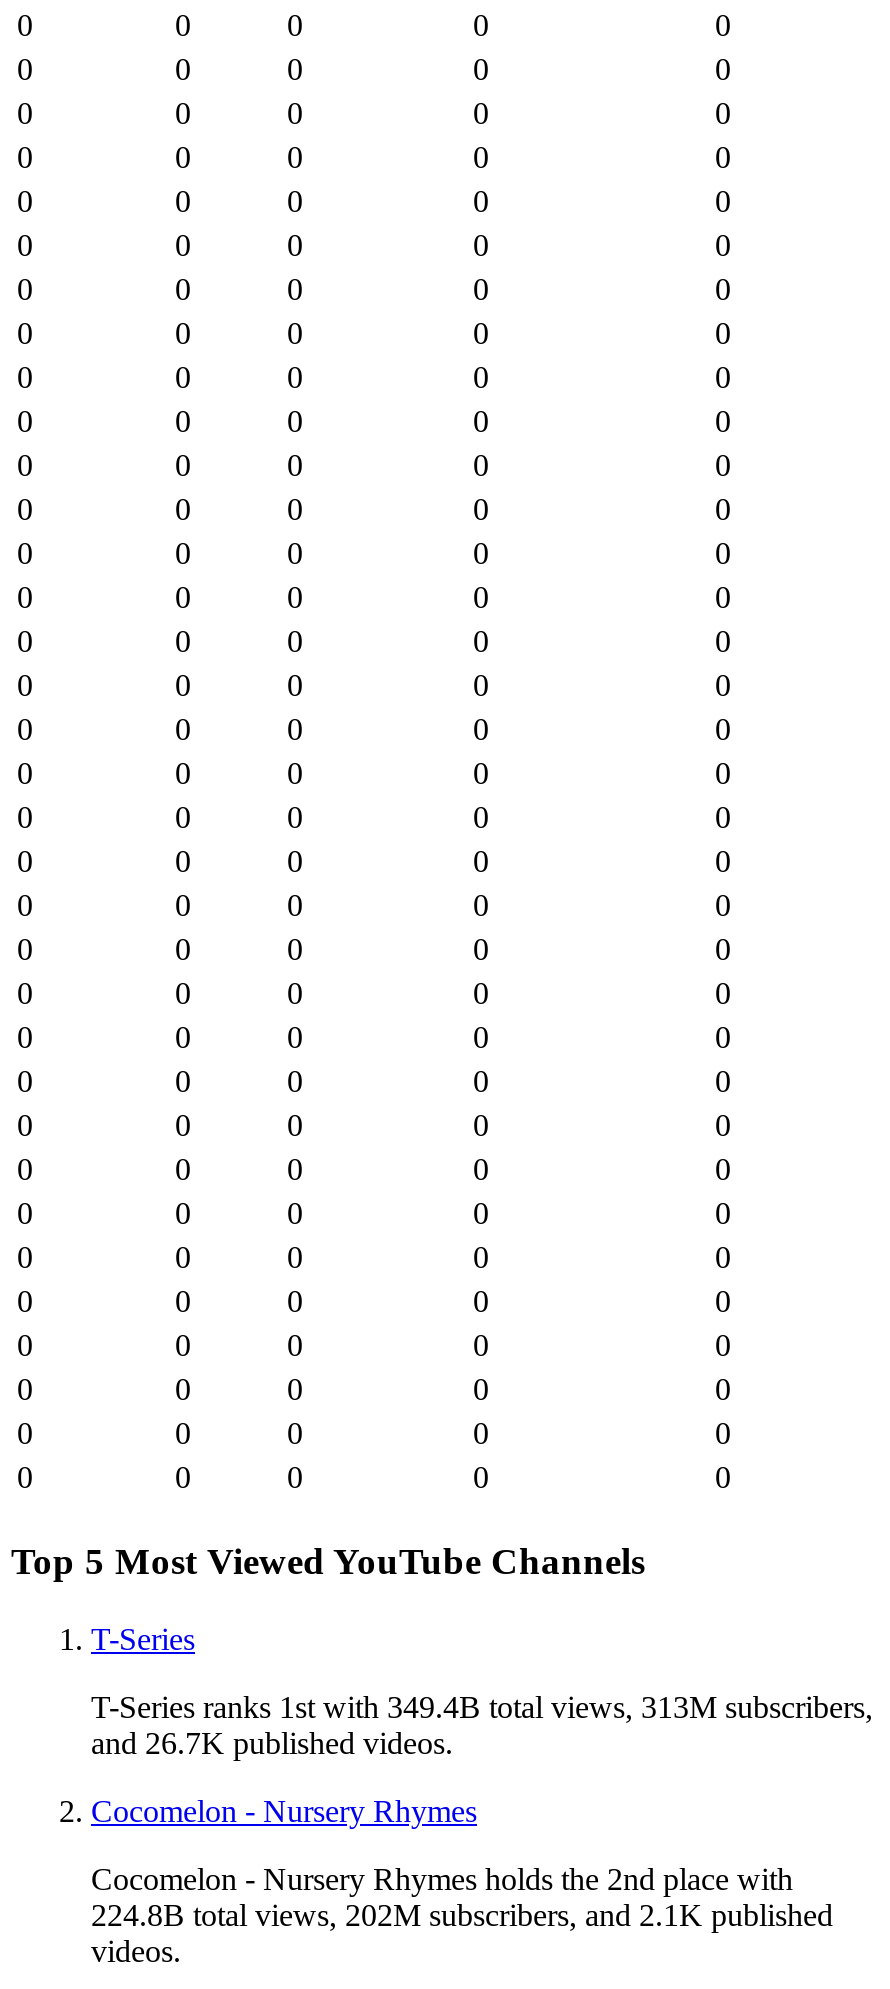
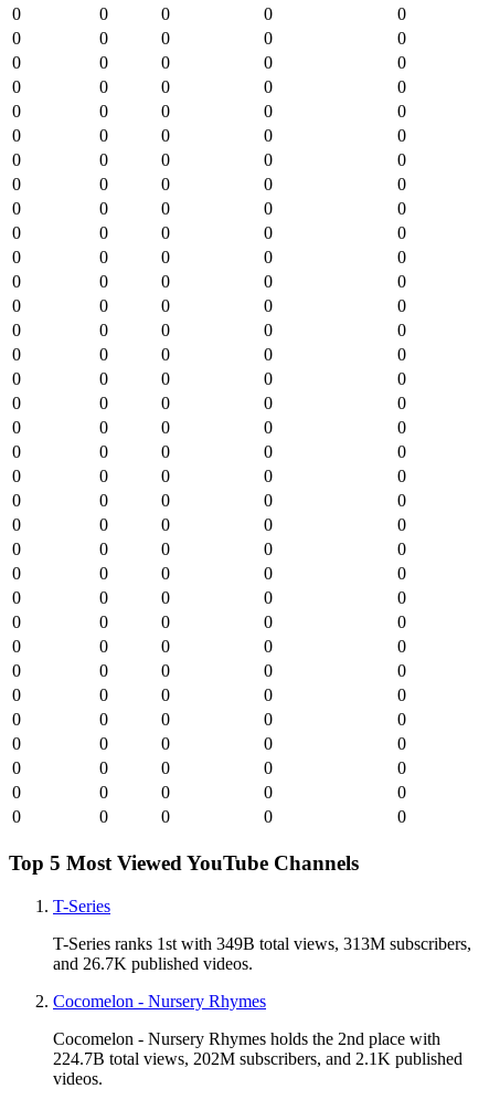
- T-Series ranks 1st with 349.4B total views, 313M subscribers,
+ T-Series ranks 1st with 349B total views, 313M subscribers,

- 224.8B total views, 202M subscribers, and 2.1K published
+ 224.7B total views, 202M subscribers, and 2.1K published
